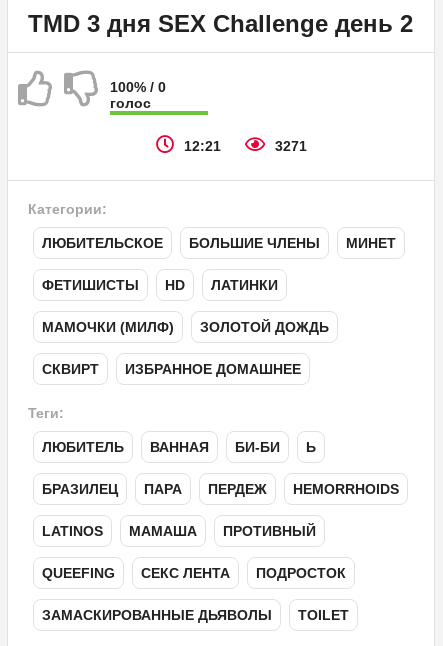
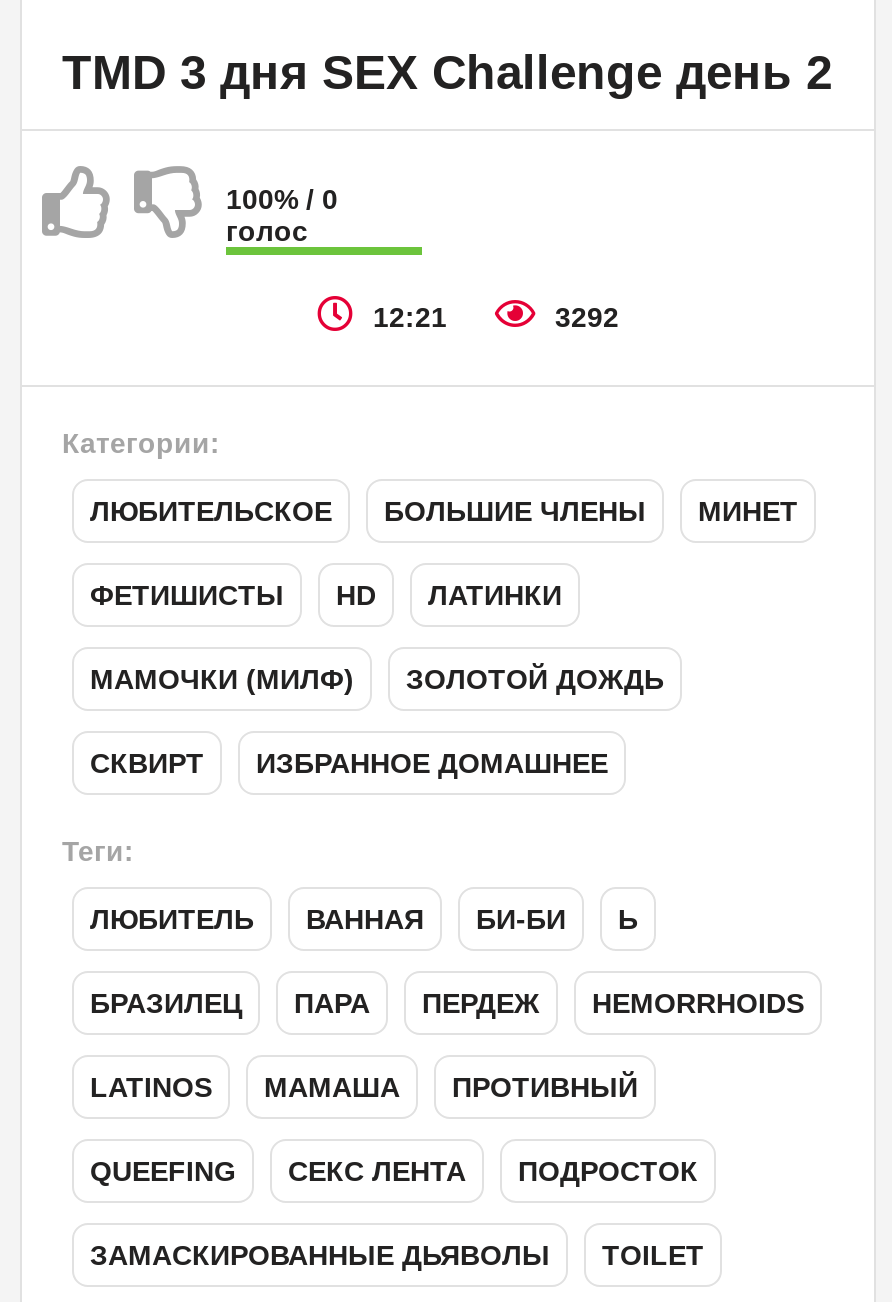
- 3271
+ 3292
